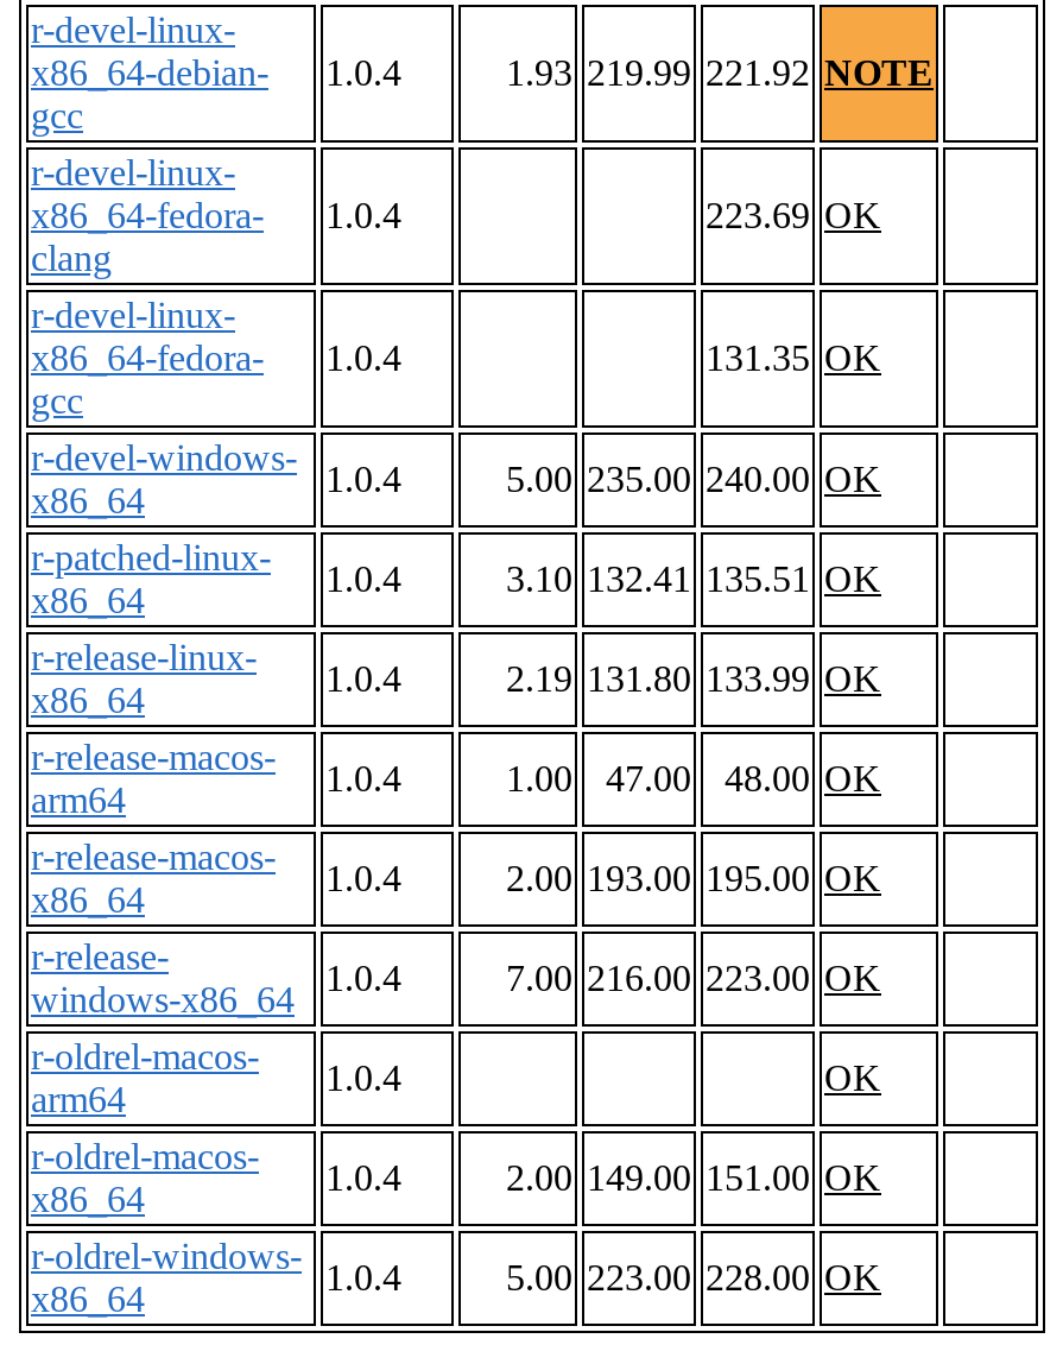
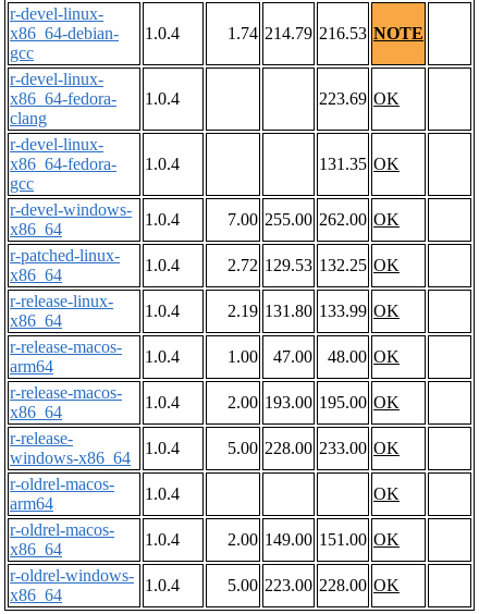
- 1.93 219.99 221.92 NOTE
+ 1.74 214.79 216.53 NOTE

- 5.00 235.00 240.00 OK
+ 7.00 255.00 262.00 OK

- 3.10 132.41 135.51 OK
+ 2.72 129.53 132.25 OK

- 7.00 216.00 223.00 OK
+ 5.00 228.00 233.00 OK
